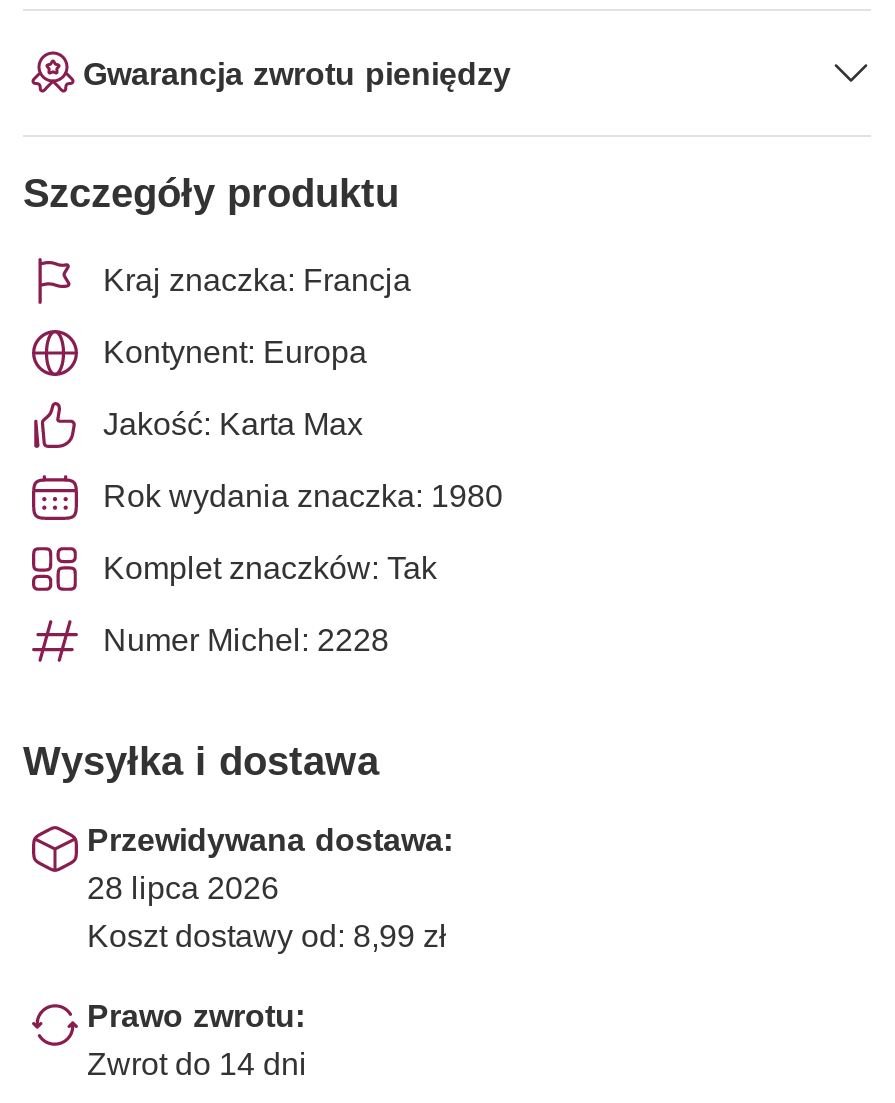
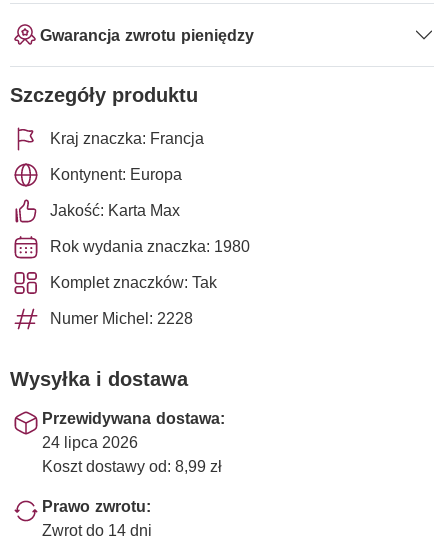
- 28 lipca 2026
+ 24 lipca 2026
